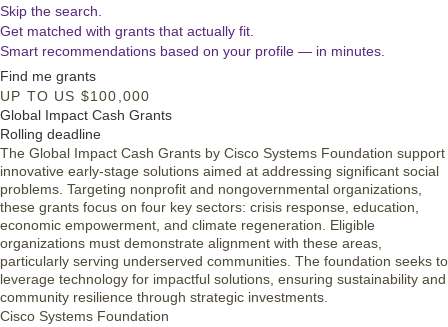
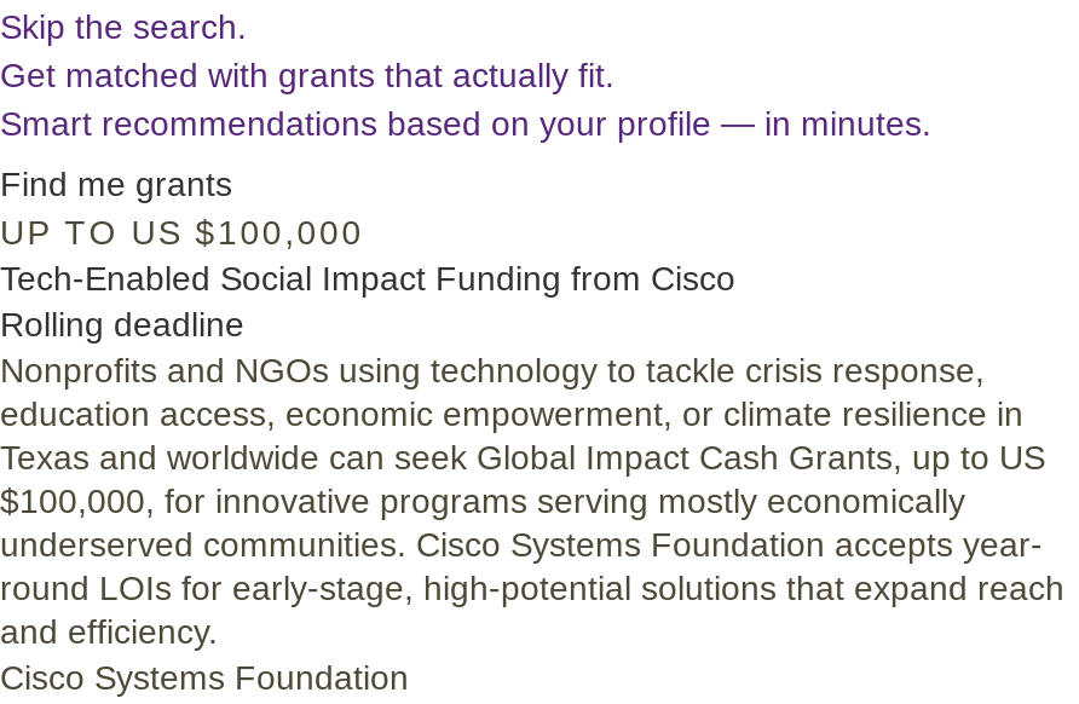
- Global Impact Cash Grants
+ Tech-Enabled Social Impact Funding from Cisco

- The Global Impact Cash Grants by Cisco Systems Foundation support
- innovative early-stage solutions aimed at addressing significant social
- problems. Targeting nonprofit and nongovernmental organizations,
- these grants focus on four key sectors: crisis response, education,
- economic empowerment, and climate regeneration. Eligible
- organizations must demonstrate alignment with these areas,
- particularly serving underserved communities. The foundation seeks to
- leverage technology for impactful solutions, ensuring sustainability and
- community resilience through strategic investments.
+ Nonprofits and NGOs using technology to tackle crisis response,
+ education access, economic empowerment, or climate resilience in
+ Texas and worldwide can seek Global Impact Cash Grants, up to US
+ $100,000, for innovative programs serving mostly economically
+ underserved communities. Cisco Systems Foundation accepts year-
+ round LOIs for early-stage, high-potential solutions that expand reach
+ and efficiency.
